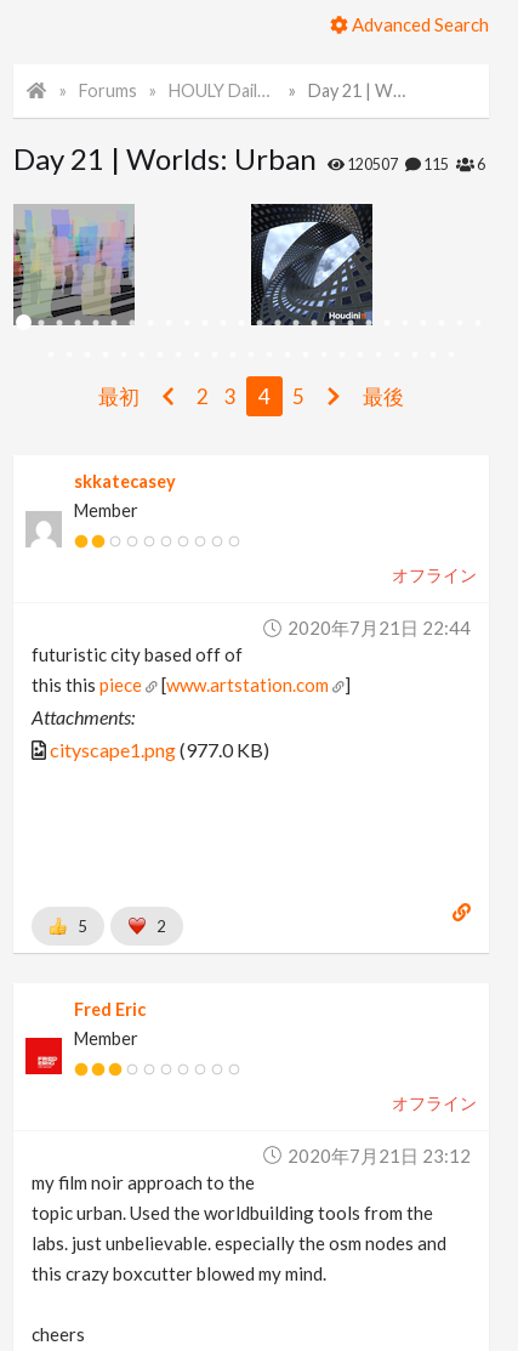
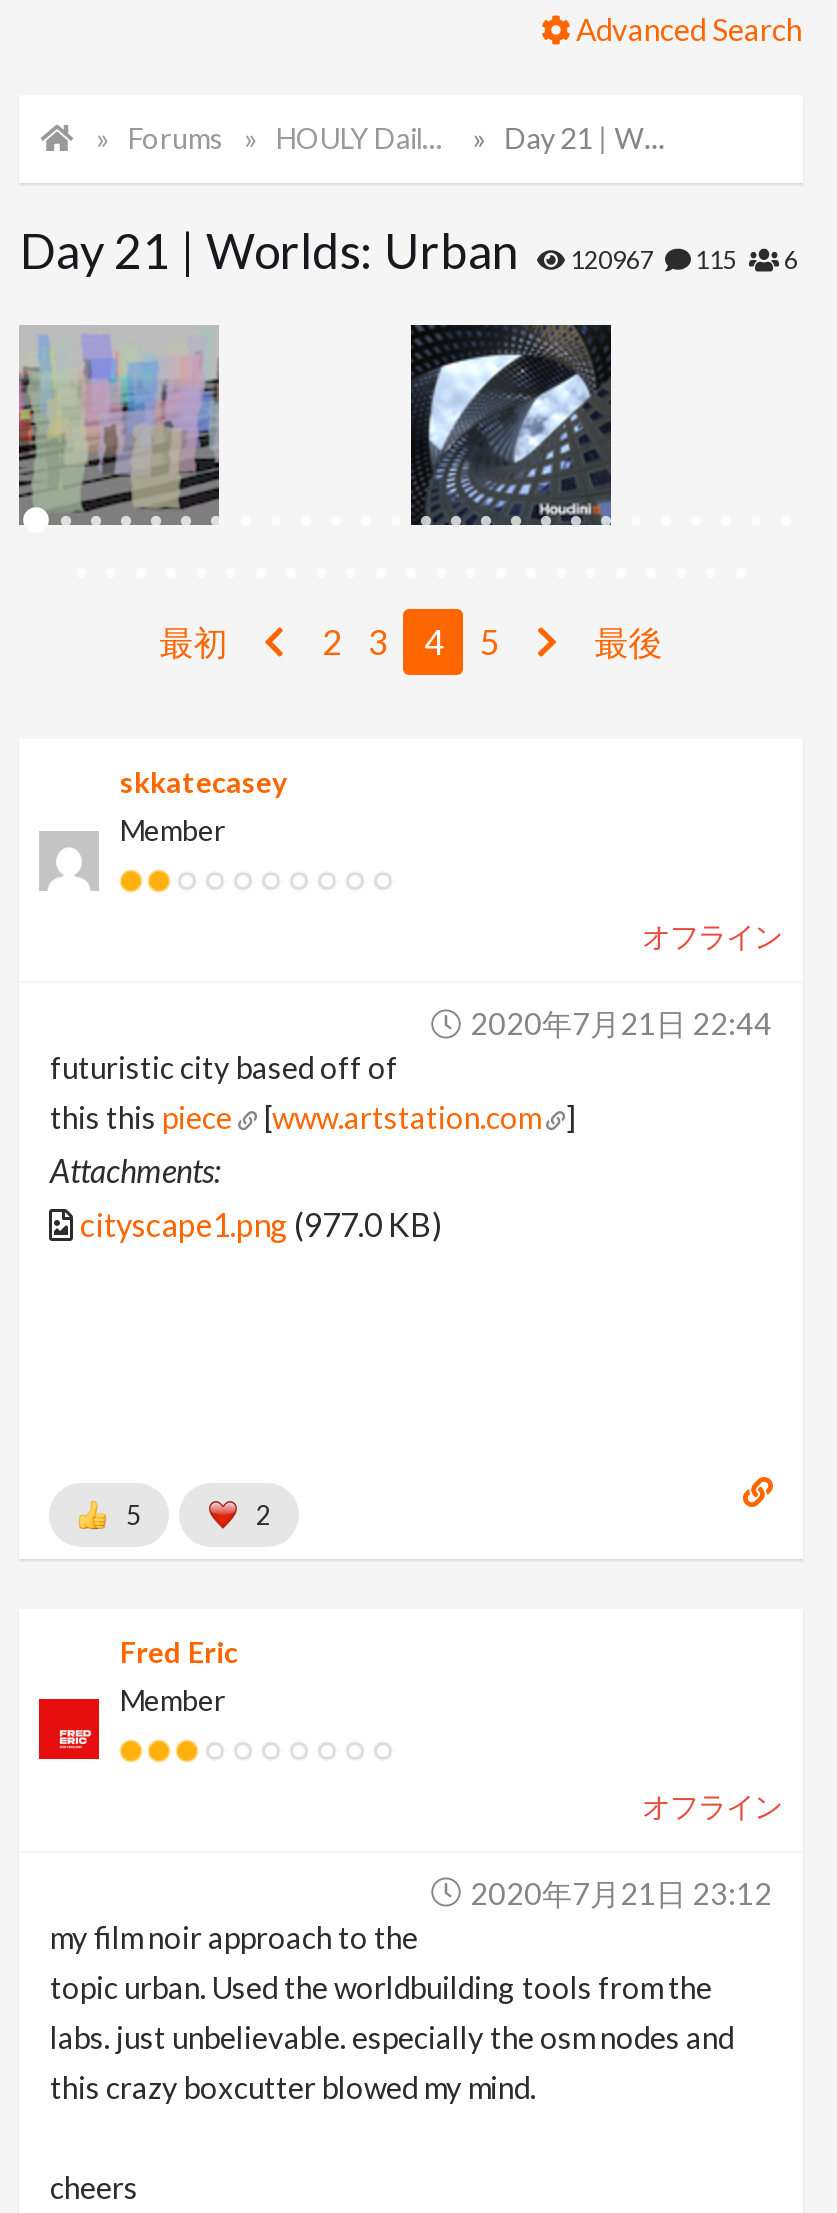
- 120507
+ 120967
